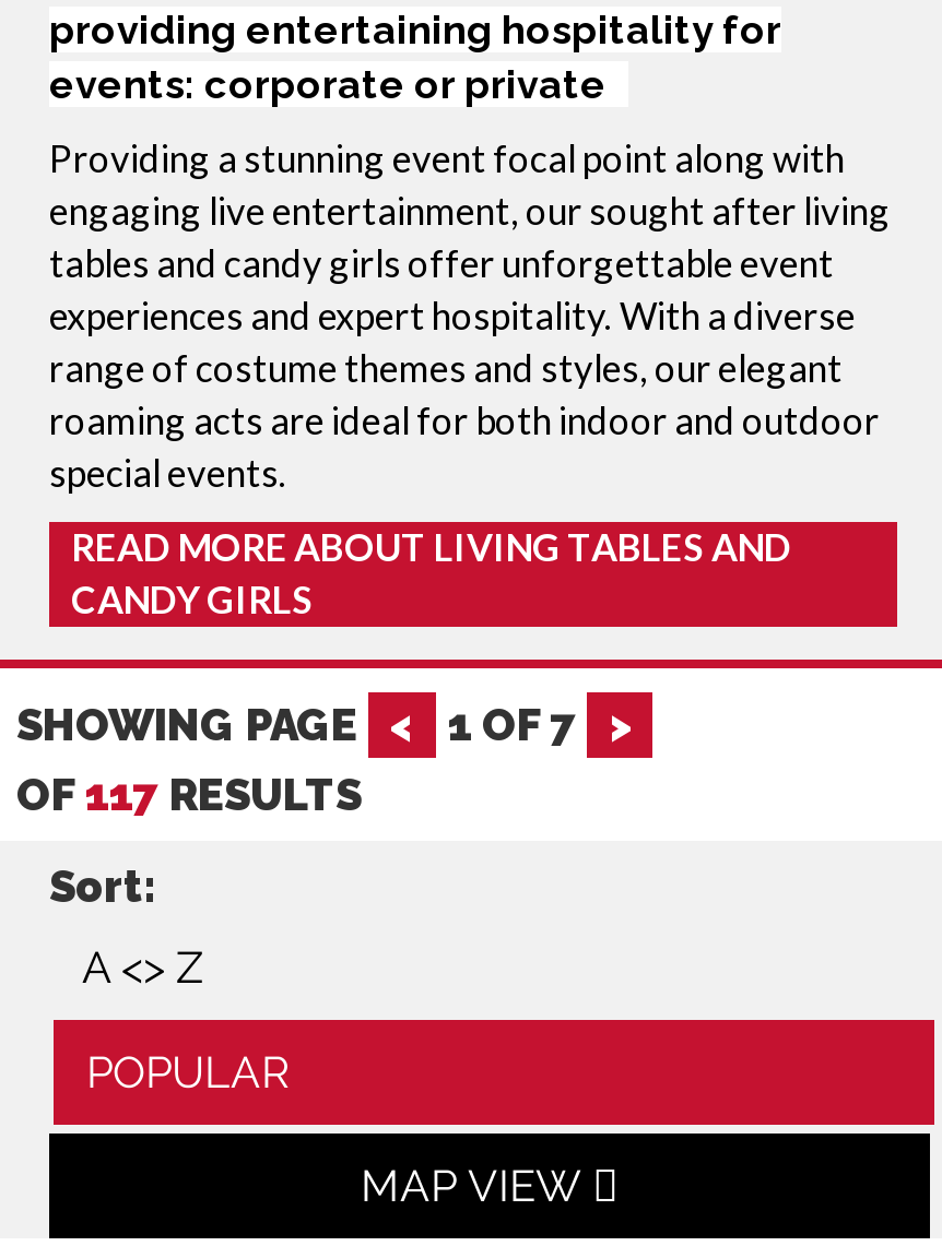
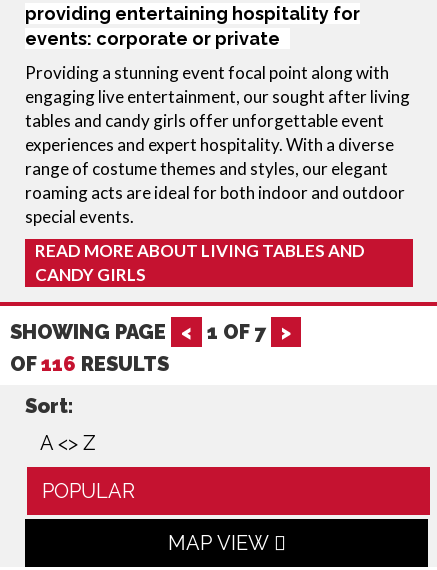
- OF 117 RESULTS
+ OF 116 RESULTS
